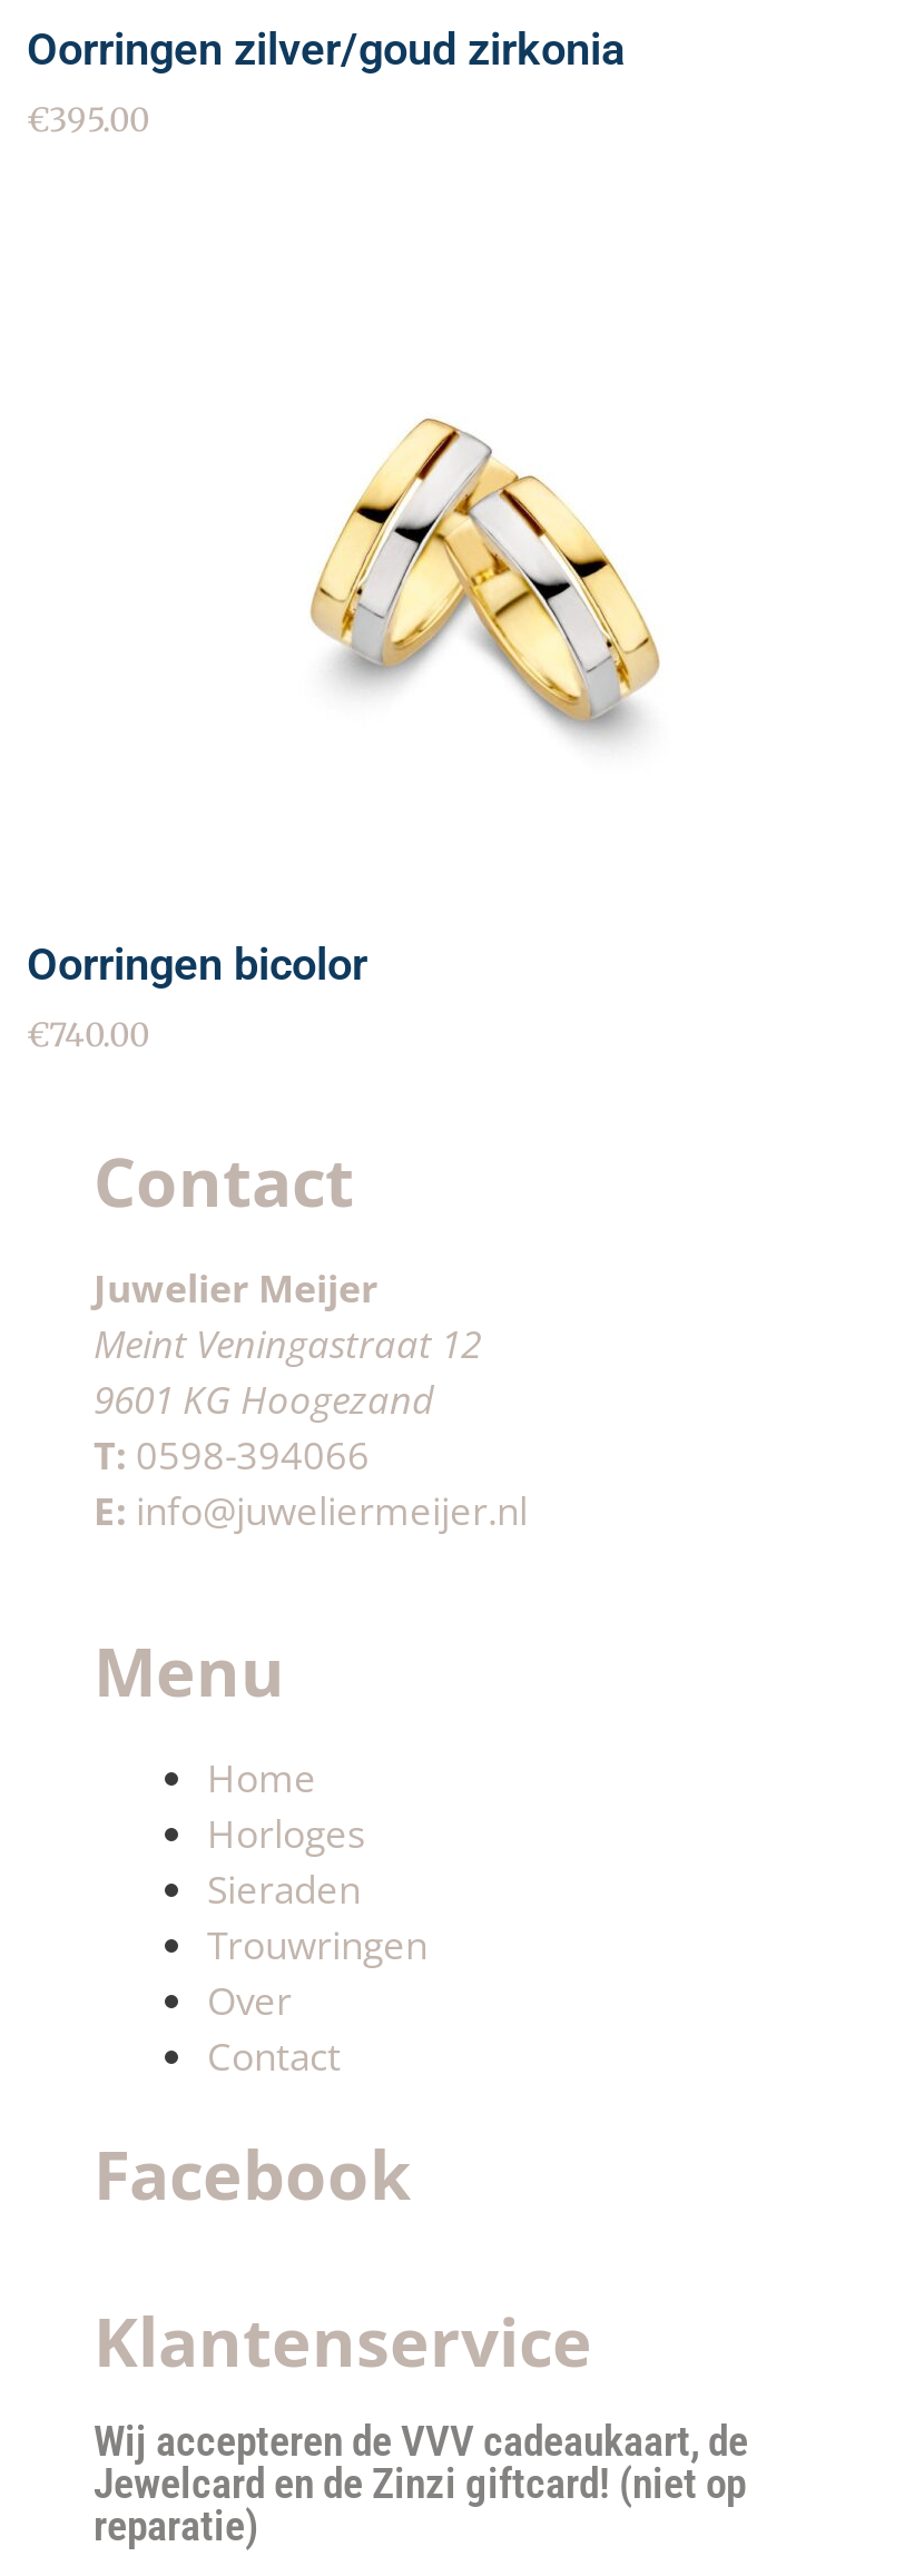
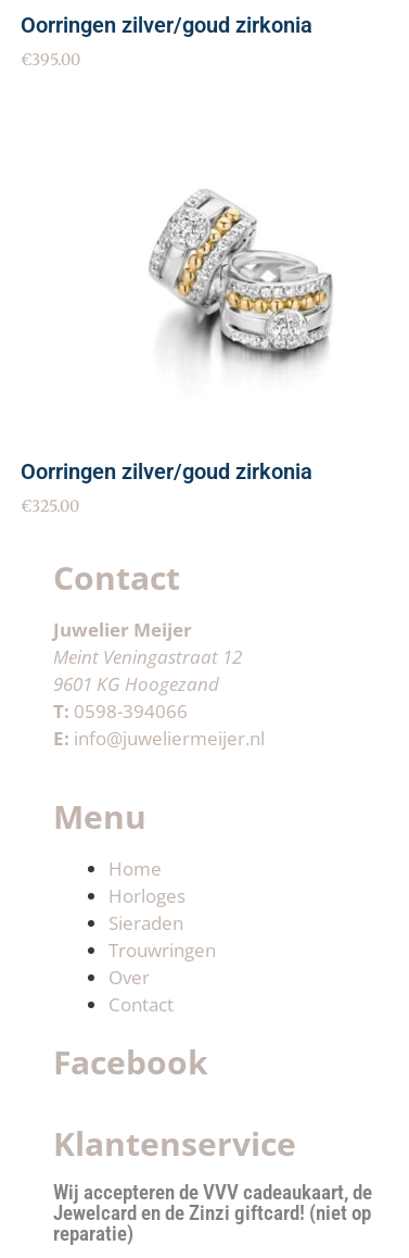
- [image]
+ [image]

- Oorringen bicolor
+ Oorringen zilver/goud zirkonia

- €740.00
+ €325.00
